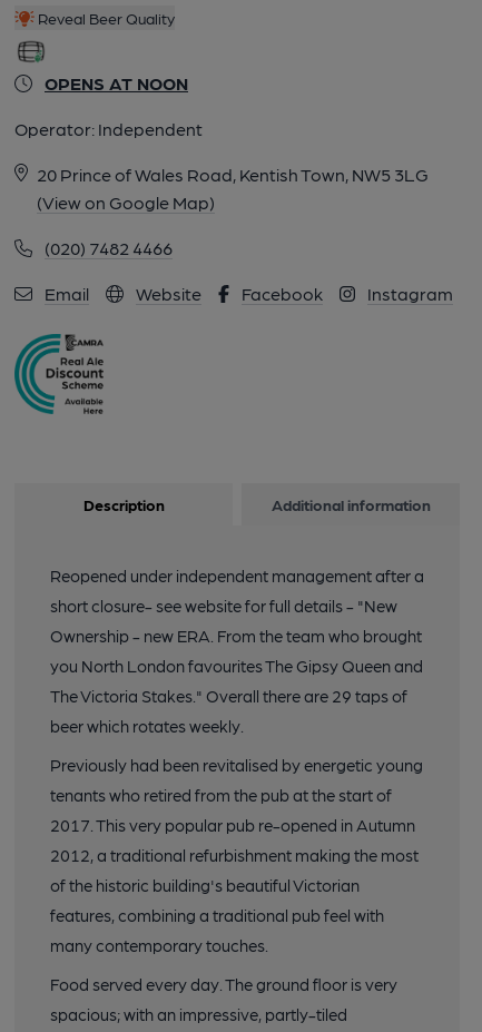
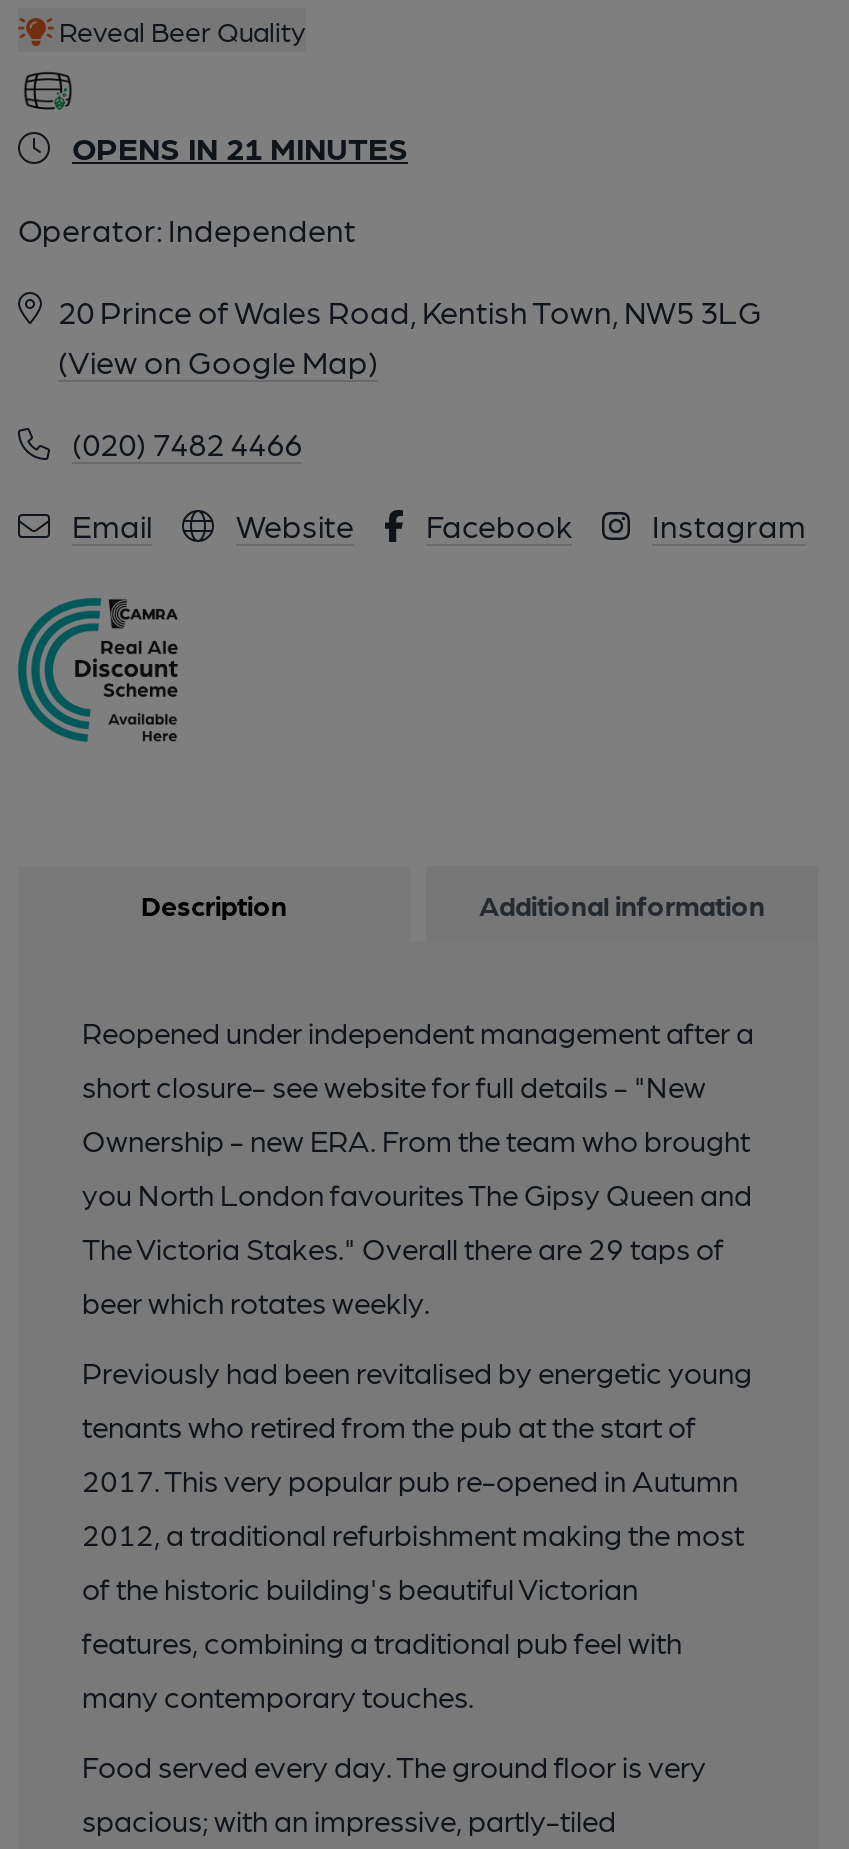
- OPENS AT NOON
+ OPENS IN 21 MINUTES
